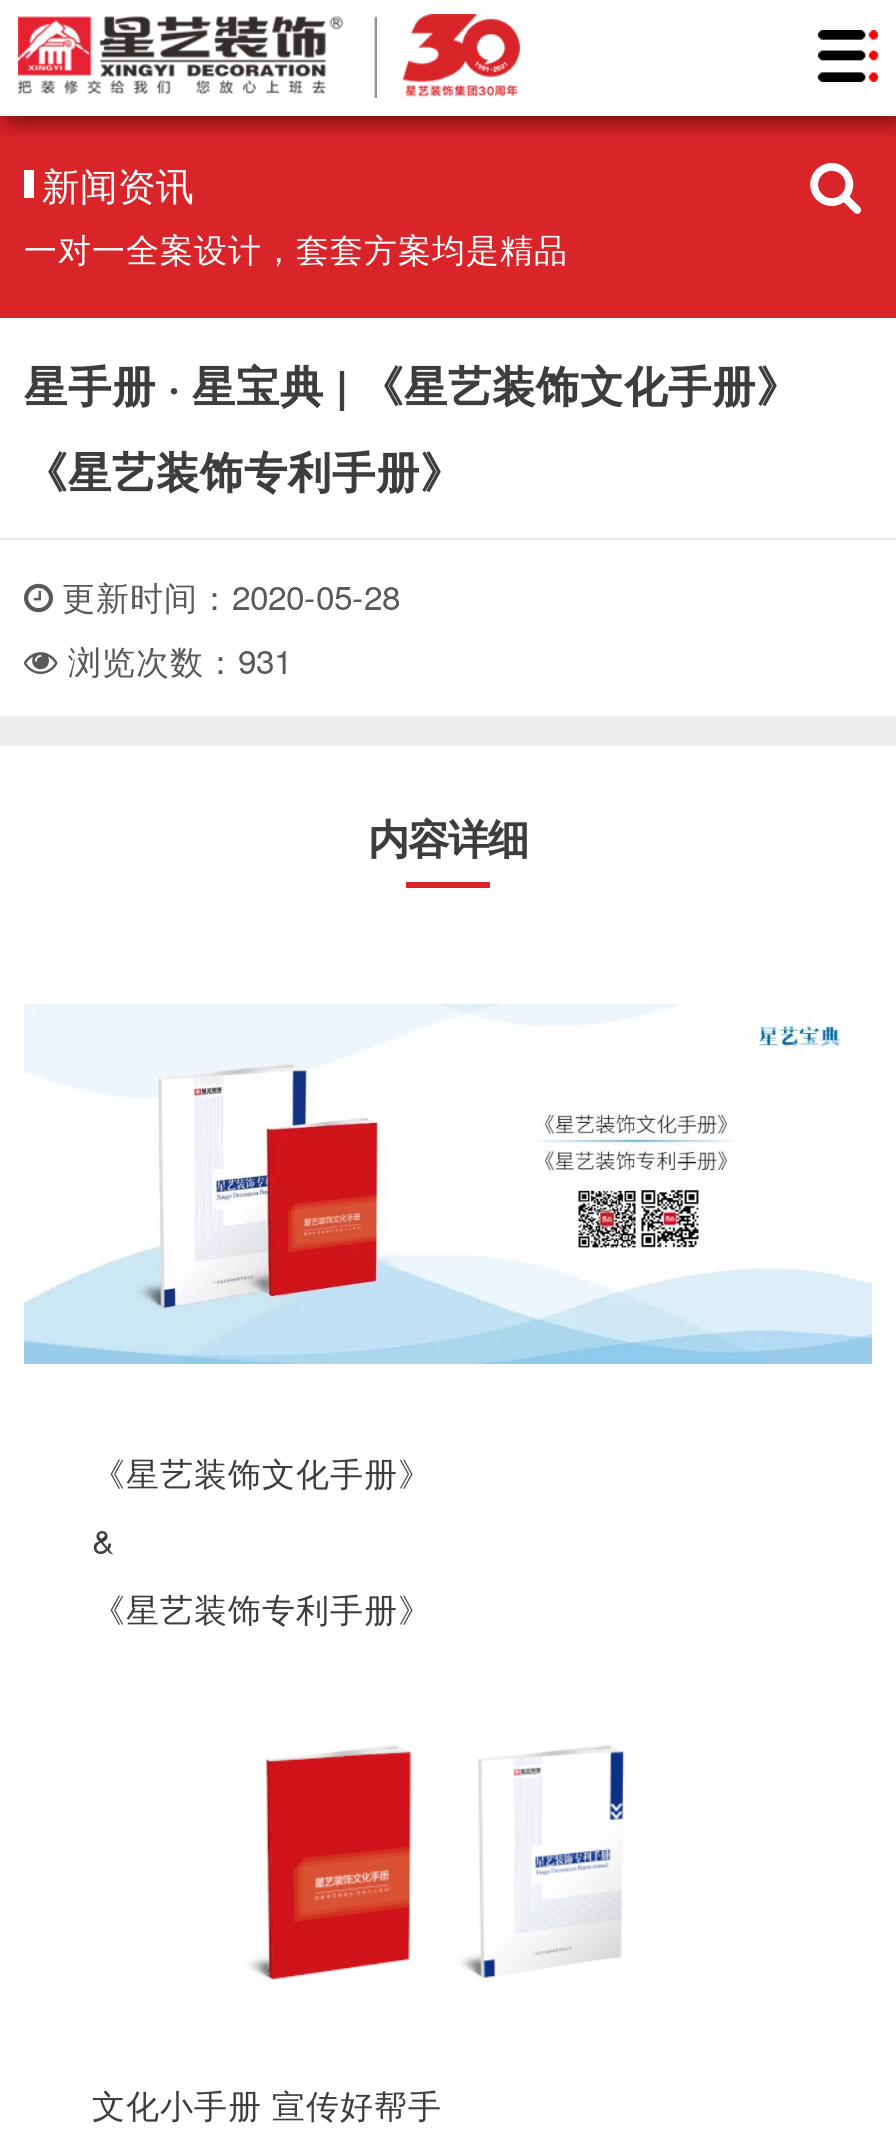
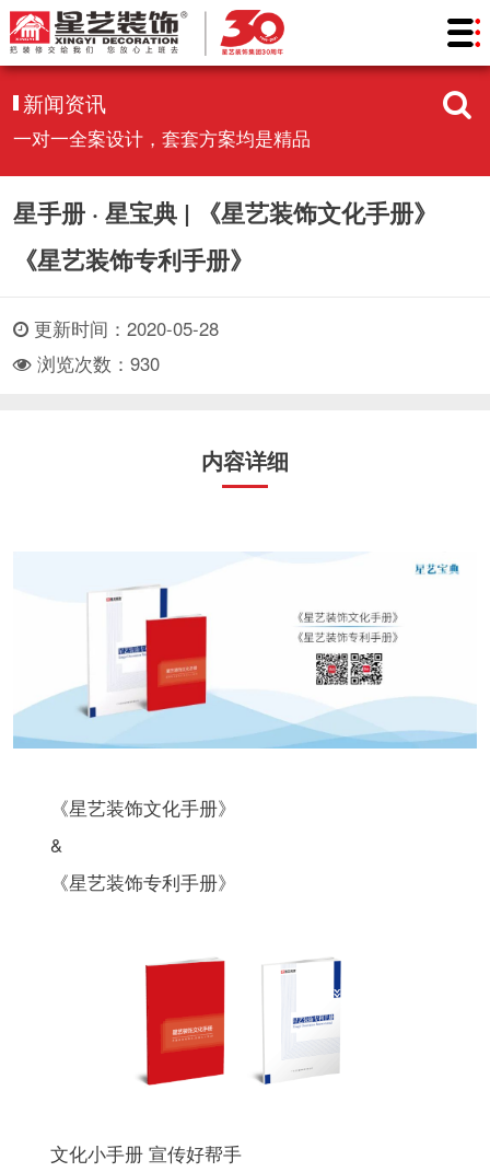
- 浏览次数：931
+ 浏览次数：930
